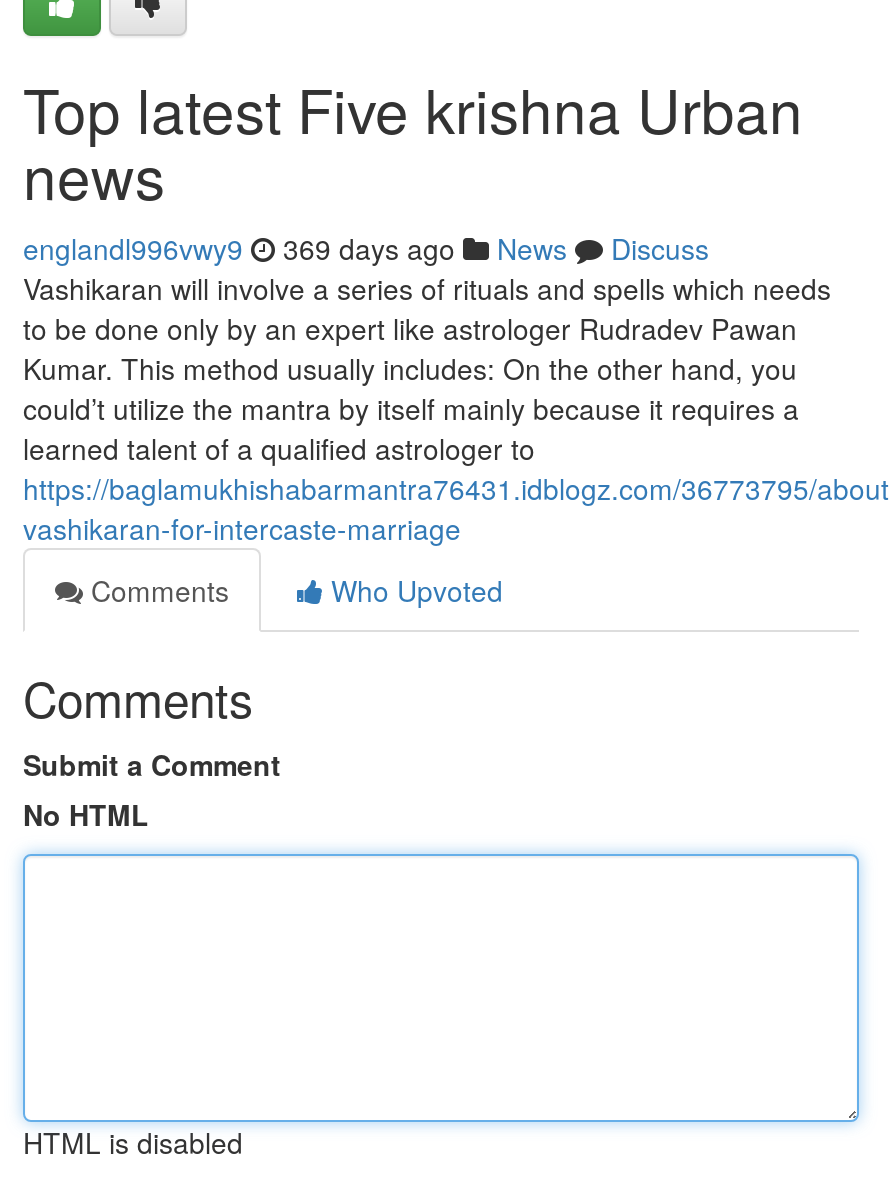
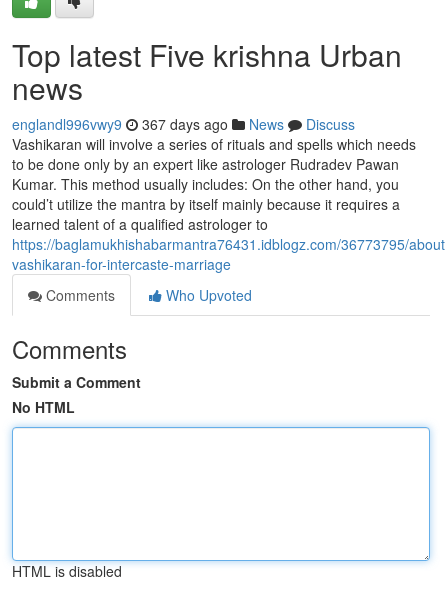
- englandl996vwy9 369 days ago News Discuss
+ englandl996vwy9 367 days ago News Discuss
